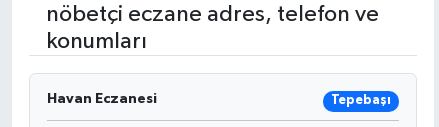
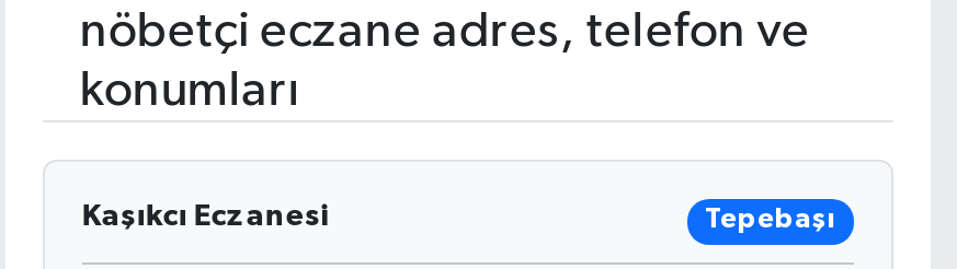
- Havan Eczanesi
+ Kaşıkcı Eczanesi
